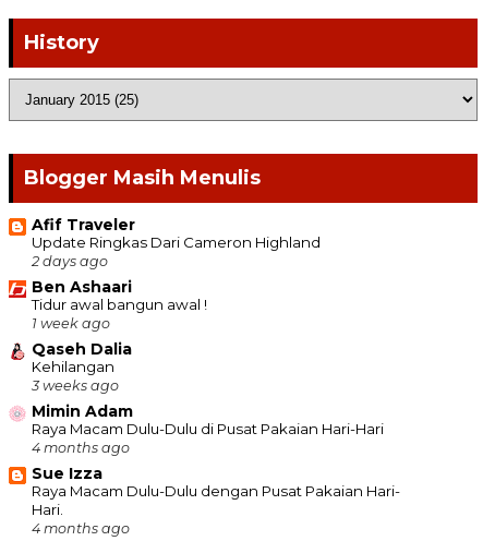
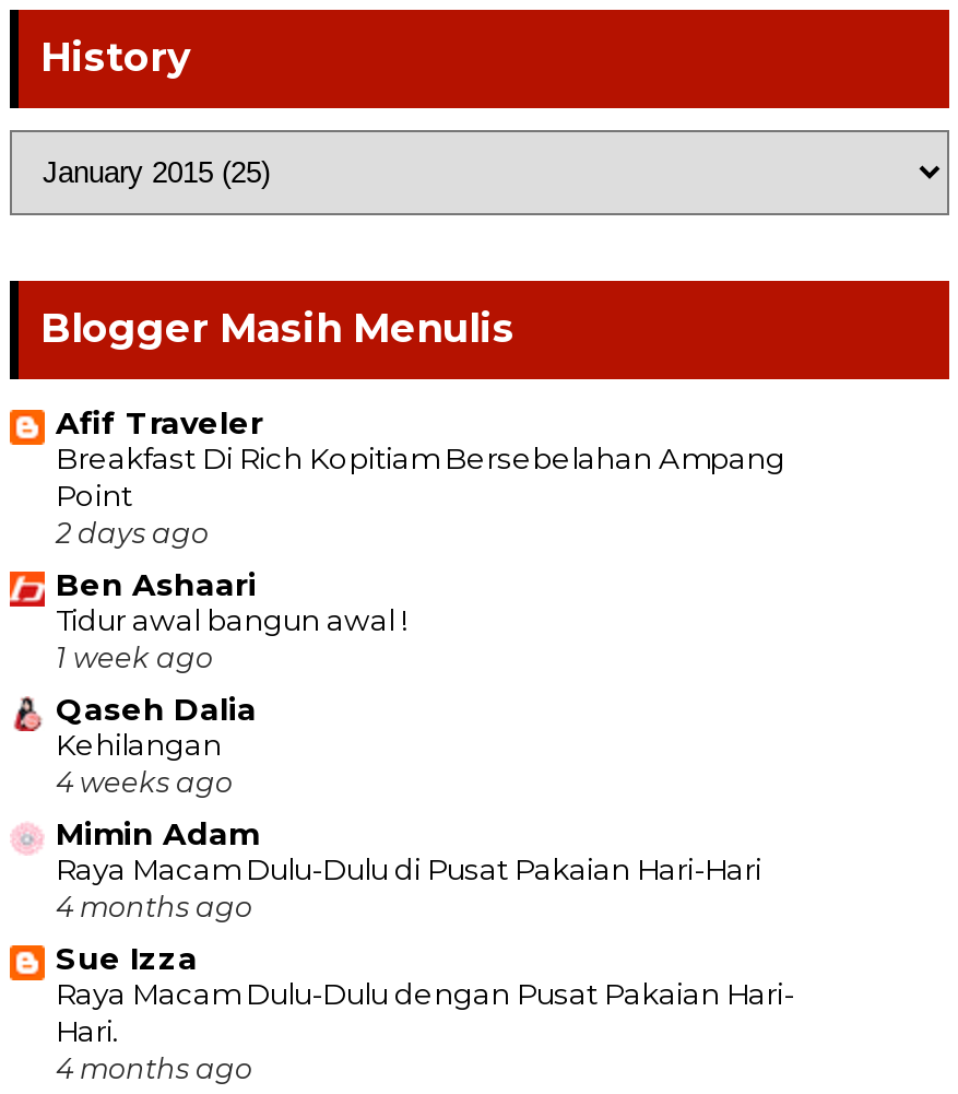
- Update Ringkas Dari Cameron Highland
+ Breakfast Di Rich Kopitiam Bersebelahan Ampang
+ Point

- 3 weeks ago
+ 4 weeks ago
